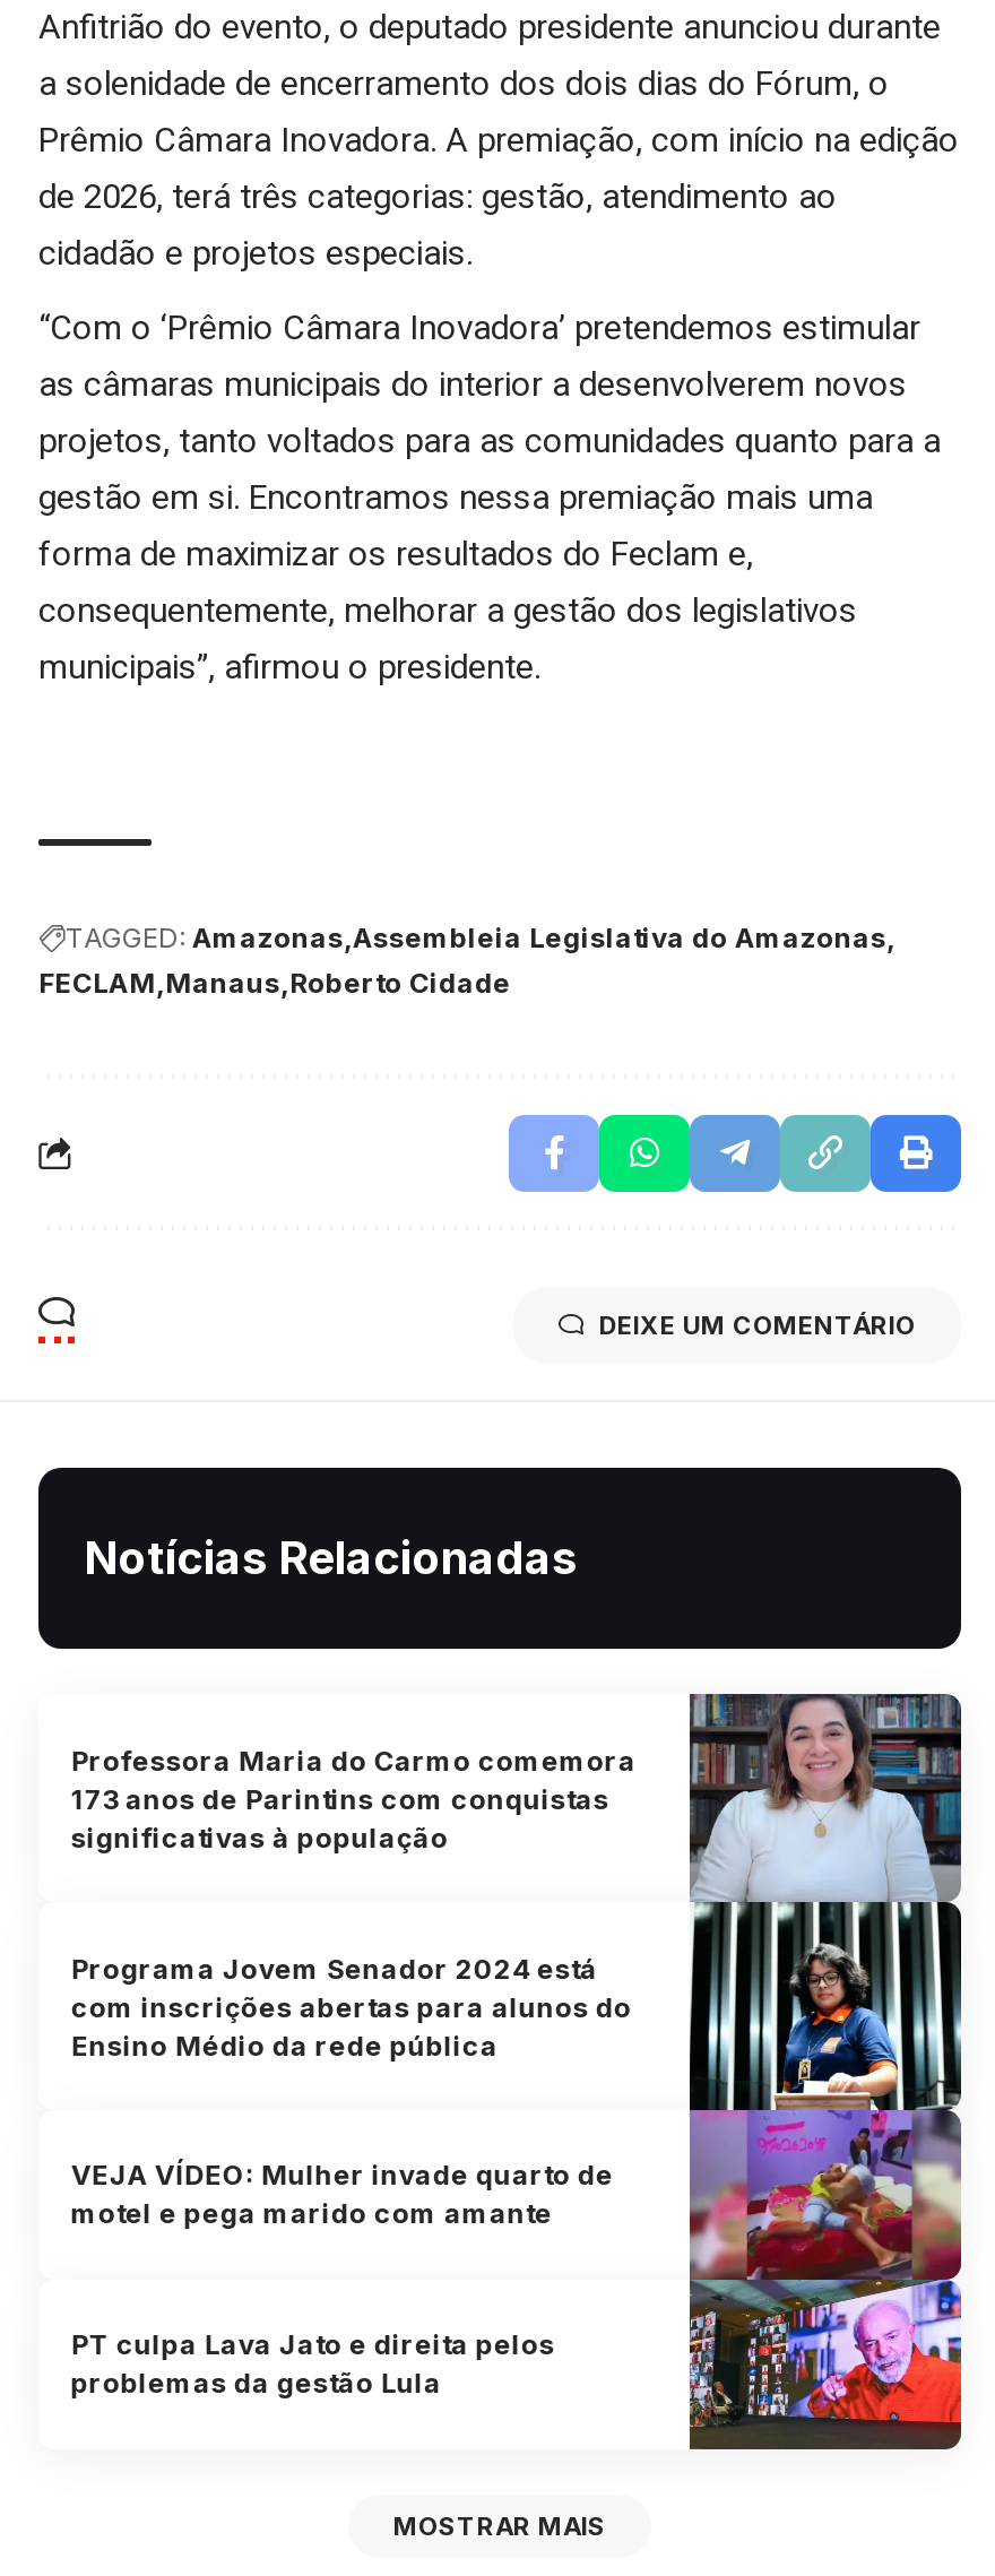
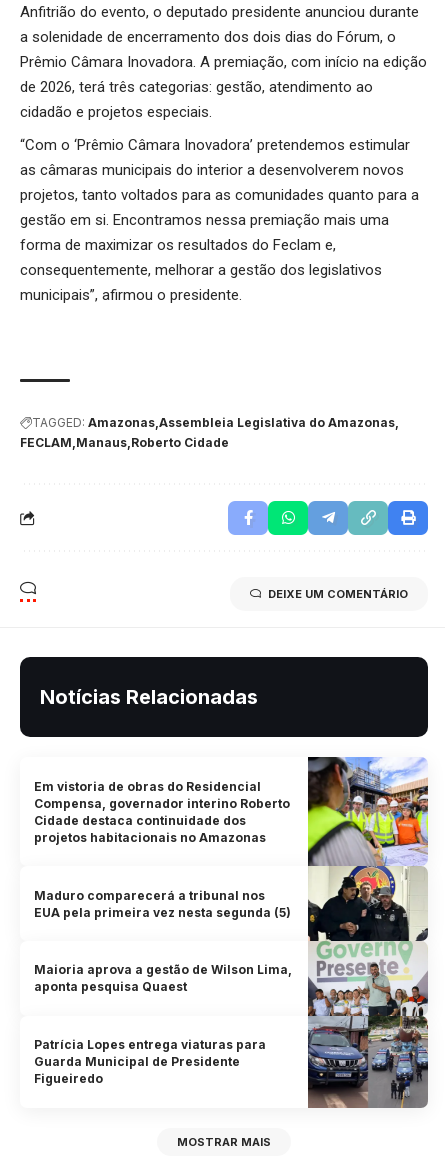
- [image]
- Professora Maria do Carmo comemora
- 173 anos de Parintins com conquistas
- significativas à população
+ [image]
+ Em vistoria de obras do Residencial
+ Compensa, governador interino Roberto
+ Cidade destaca continuidade dos
+ projetos habitacionais no Amazonas

- Programa Jovem Senador 2024 está
- com inscrições abertas para alunos do
- Ensino Médio da rede pública
+ Maduro comparecerá a tribunal nos
+ EUA pela primeira vez nesta segunda (5)

- VEJA VÍDEO: Mulher invade quarto de
- motel e pega marido com amante
+ Maioria aprova a gestão de Wilson Lima,
+ aponta pesquisa Quaest

- PT culpa Lava Jato e direita pelos
- problemas da gestão Lula
+ Patrícia Lopes entrega viaturas para
+ Guarda Municipal de Presidente
+ Figueiredo
